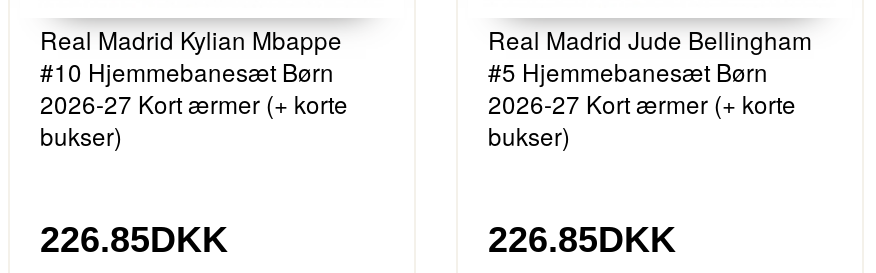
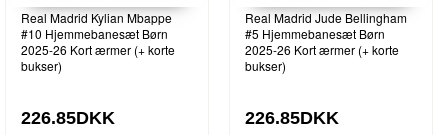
- 2026-27 Kort ærmer (+ korte
+ 2025-26 Kort ærmer (+ korte

- 2026-27 Kort ærmer (+ korte
+ 2025-26 Kort ærmer (+ korte
